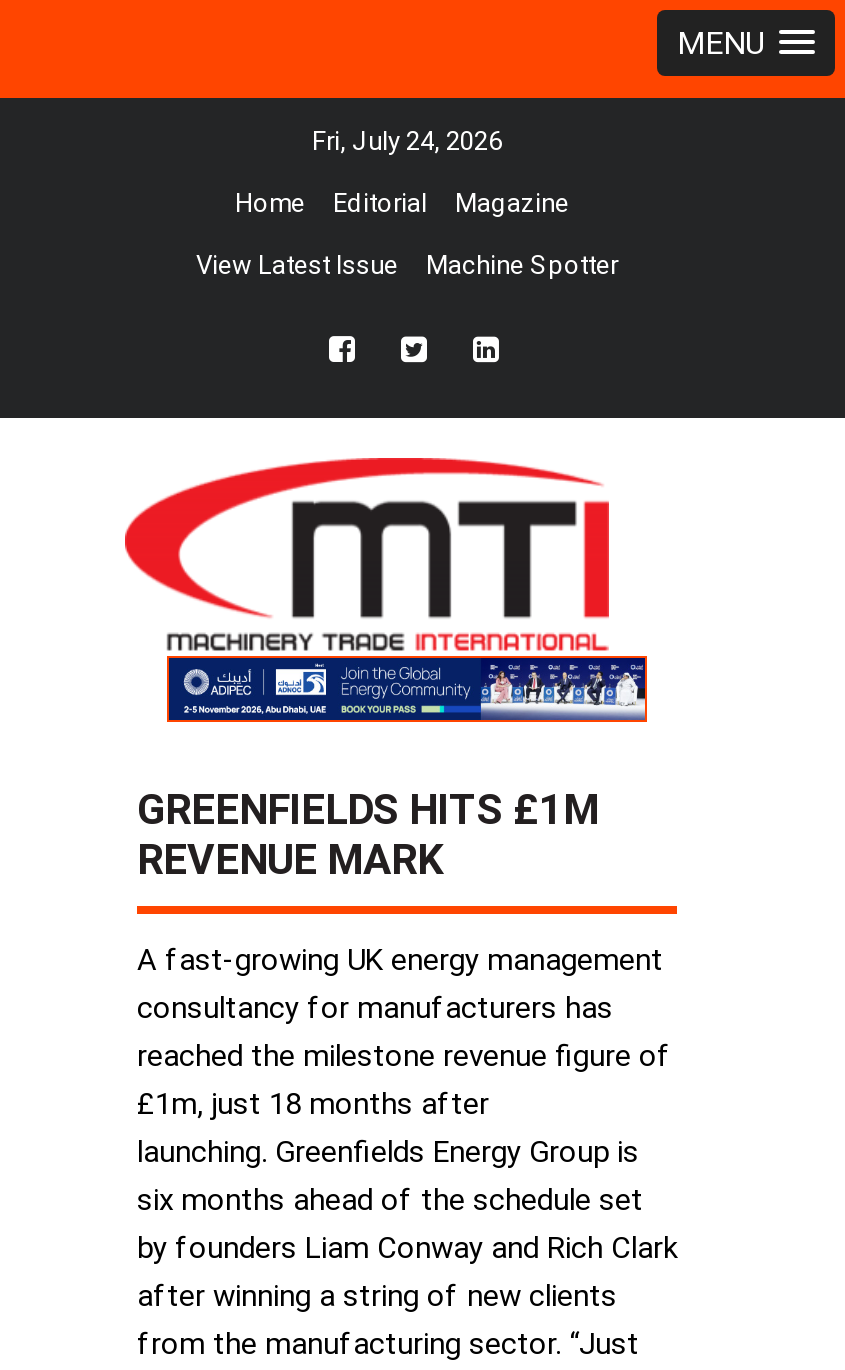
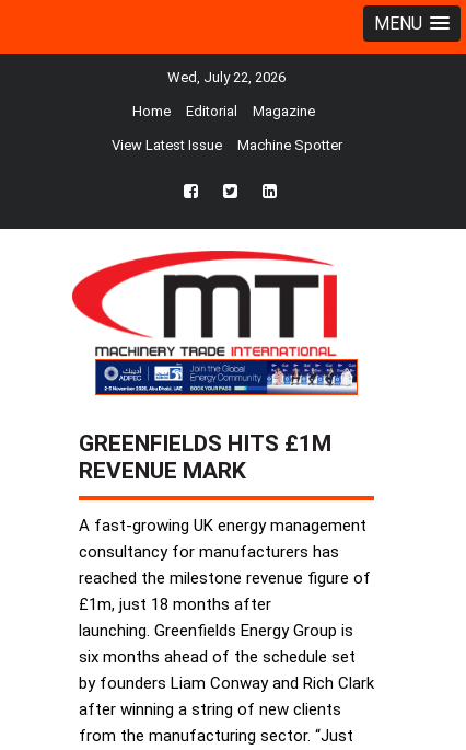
- Fri, July 24, 2026
+ Wed, July 22, 2026
